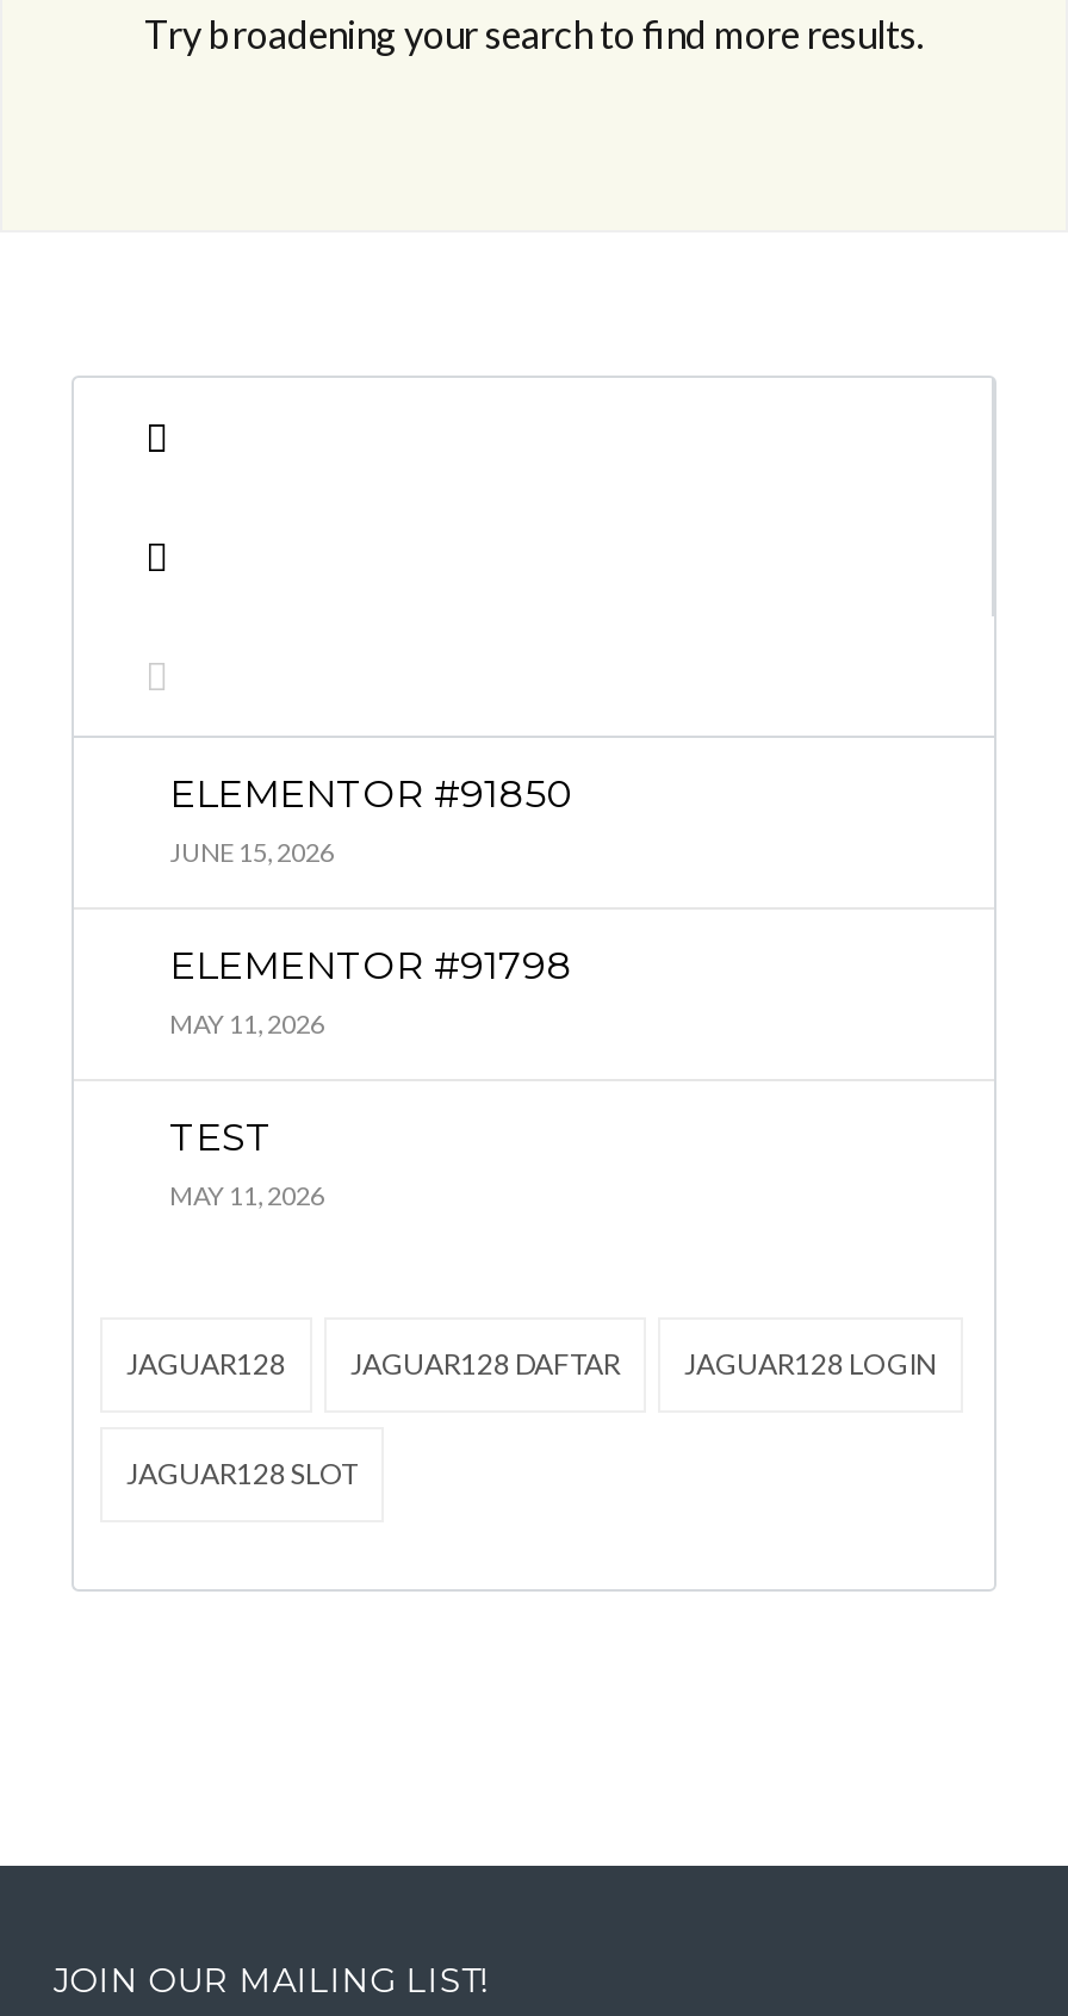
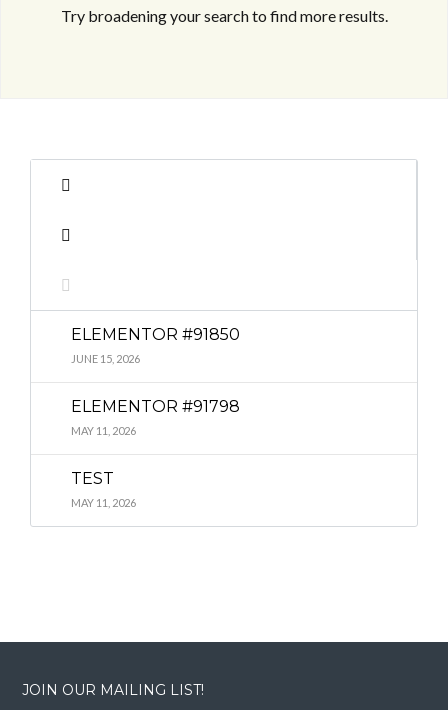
- JAGUAR128
- JAGUAR128 DAFTAR
- JAGUAR128 LOGIN
- JAGUAR128 SLOT
